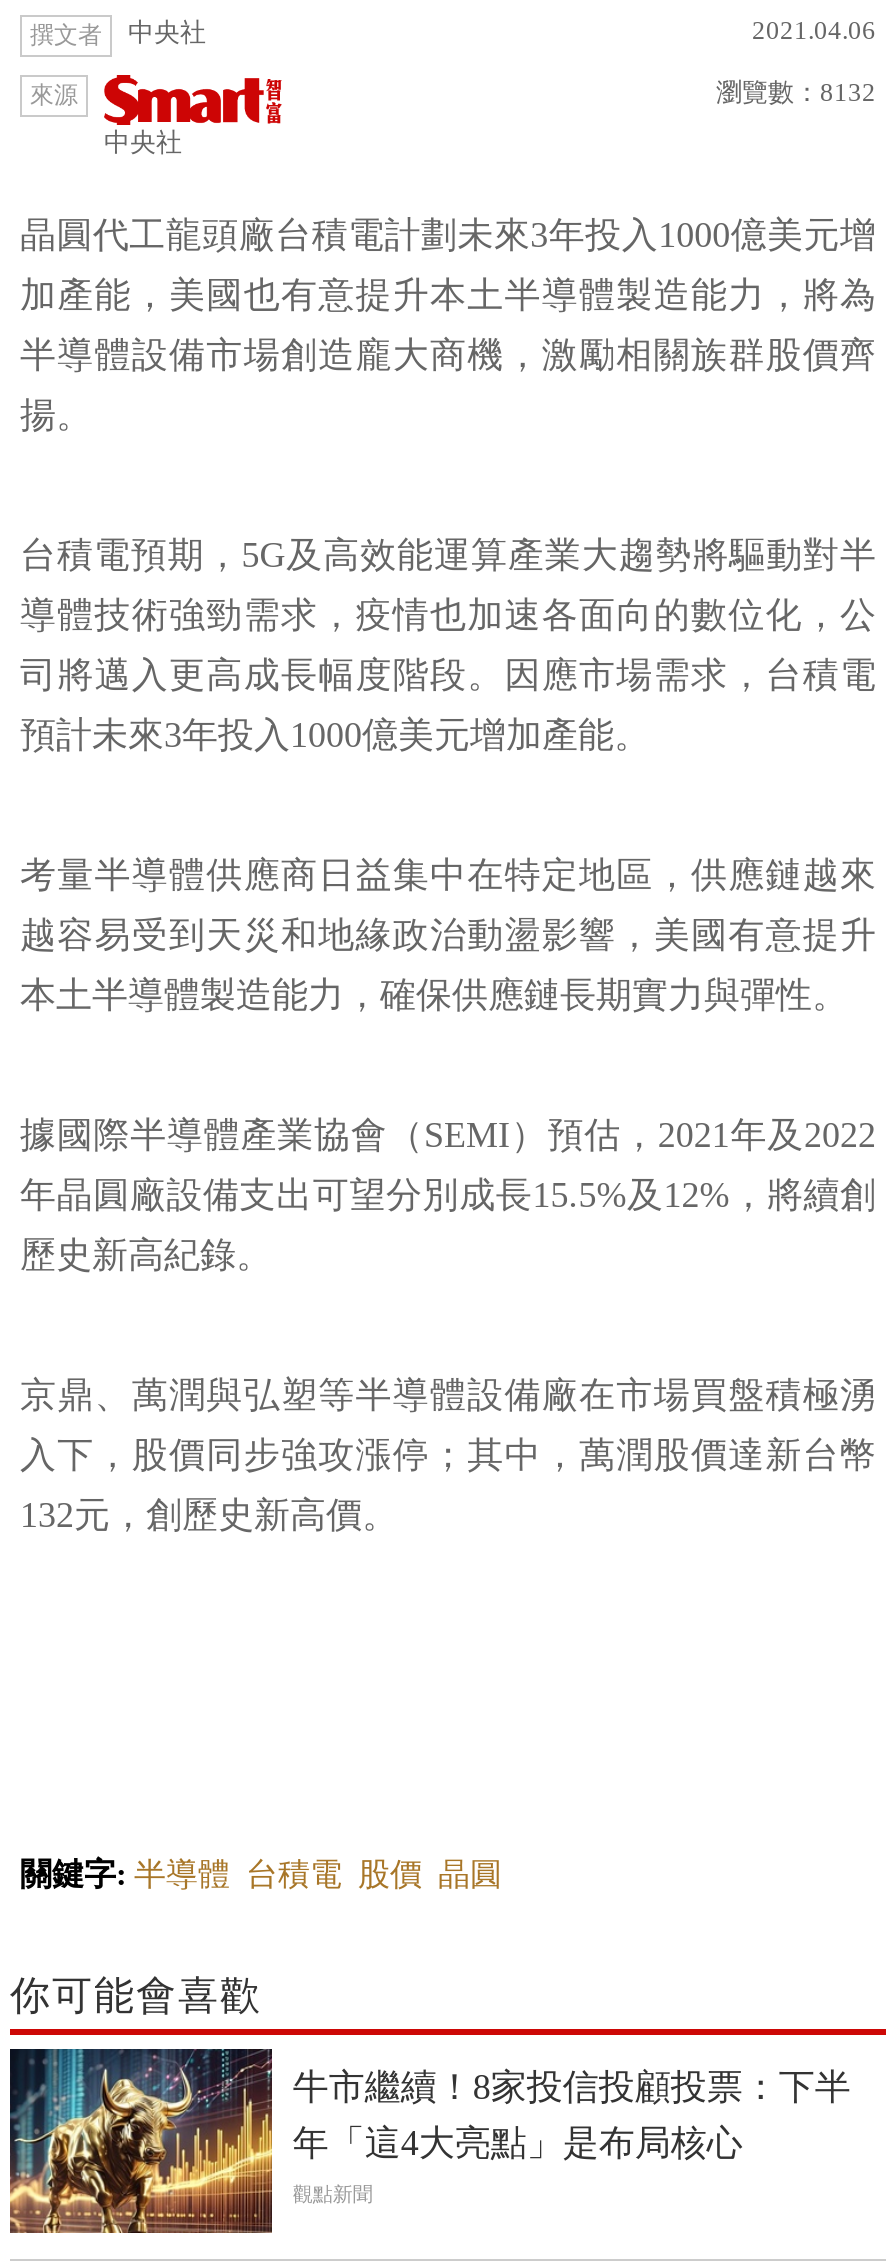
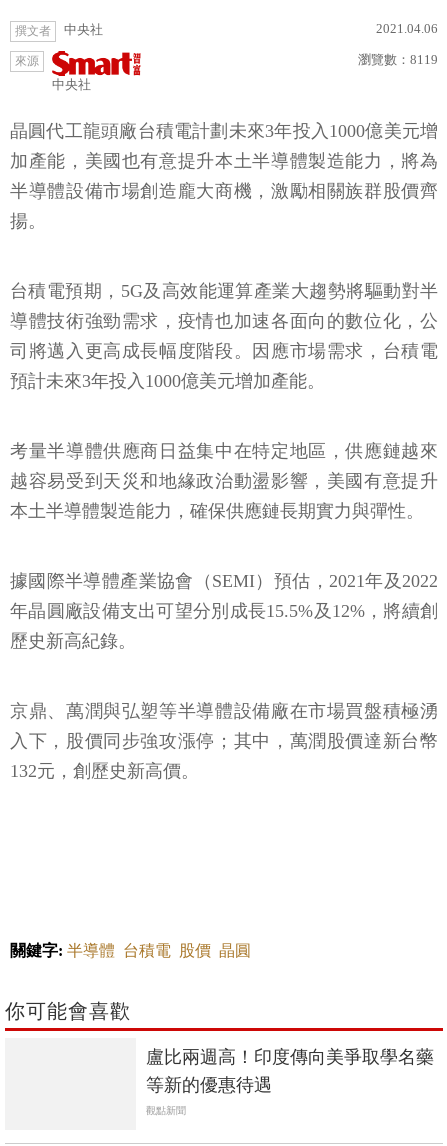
- 瀏覽數：8132
+ 瀏覽數：8119

- [image]

- 牛市繼續！8家投信投顧投票：下半
- 年「這4大亮點」是布局核心
+ 盧比兩週高！印度傳向美爭取學名藥
+ 等新的優惠待遇
